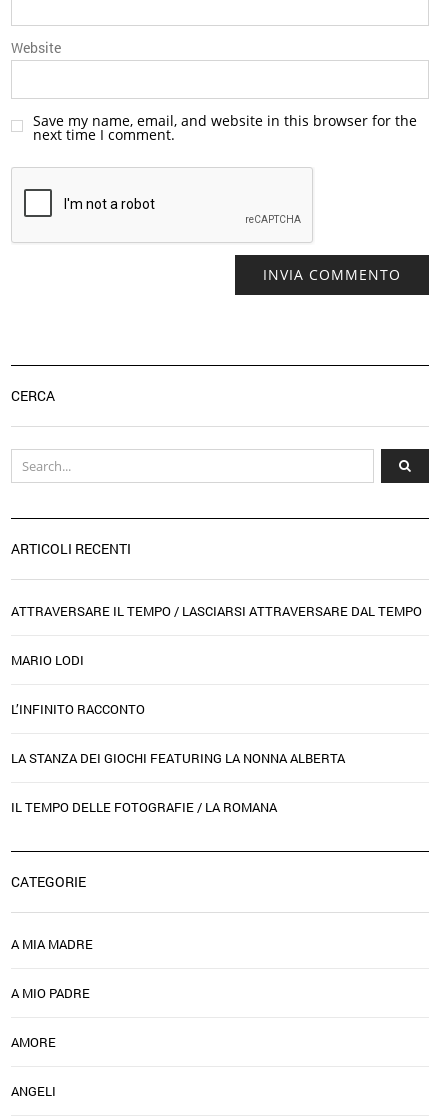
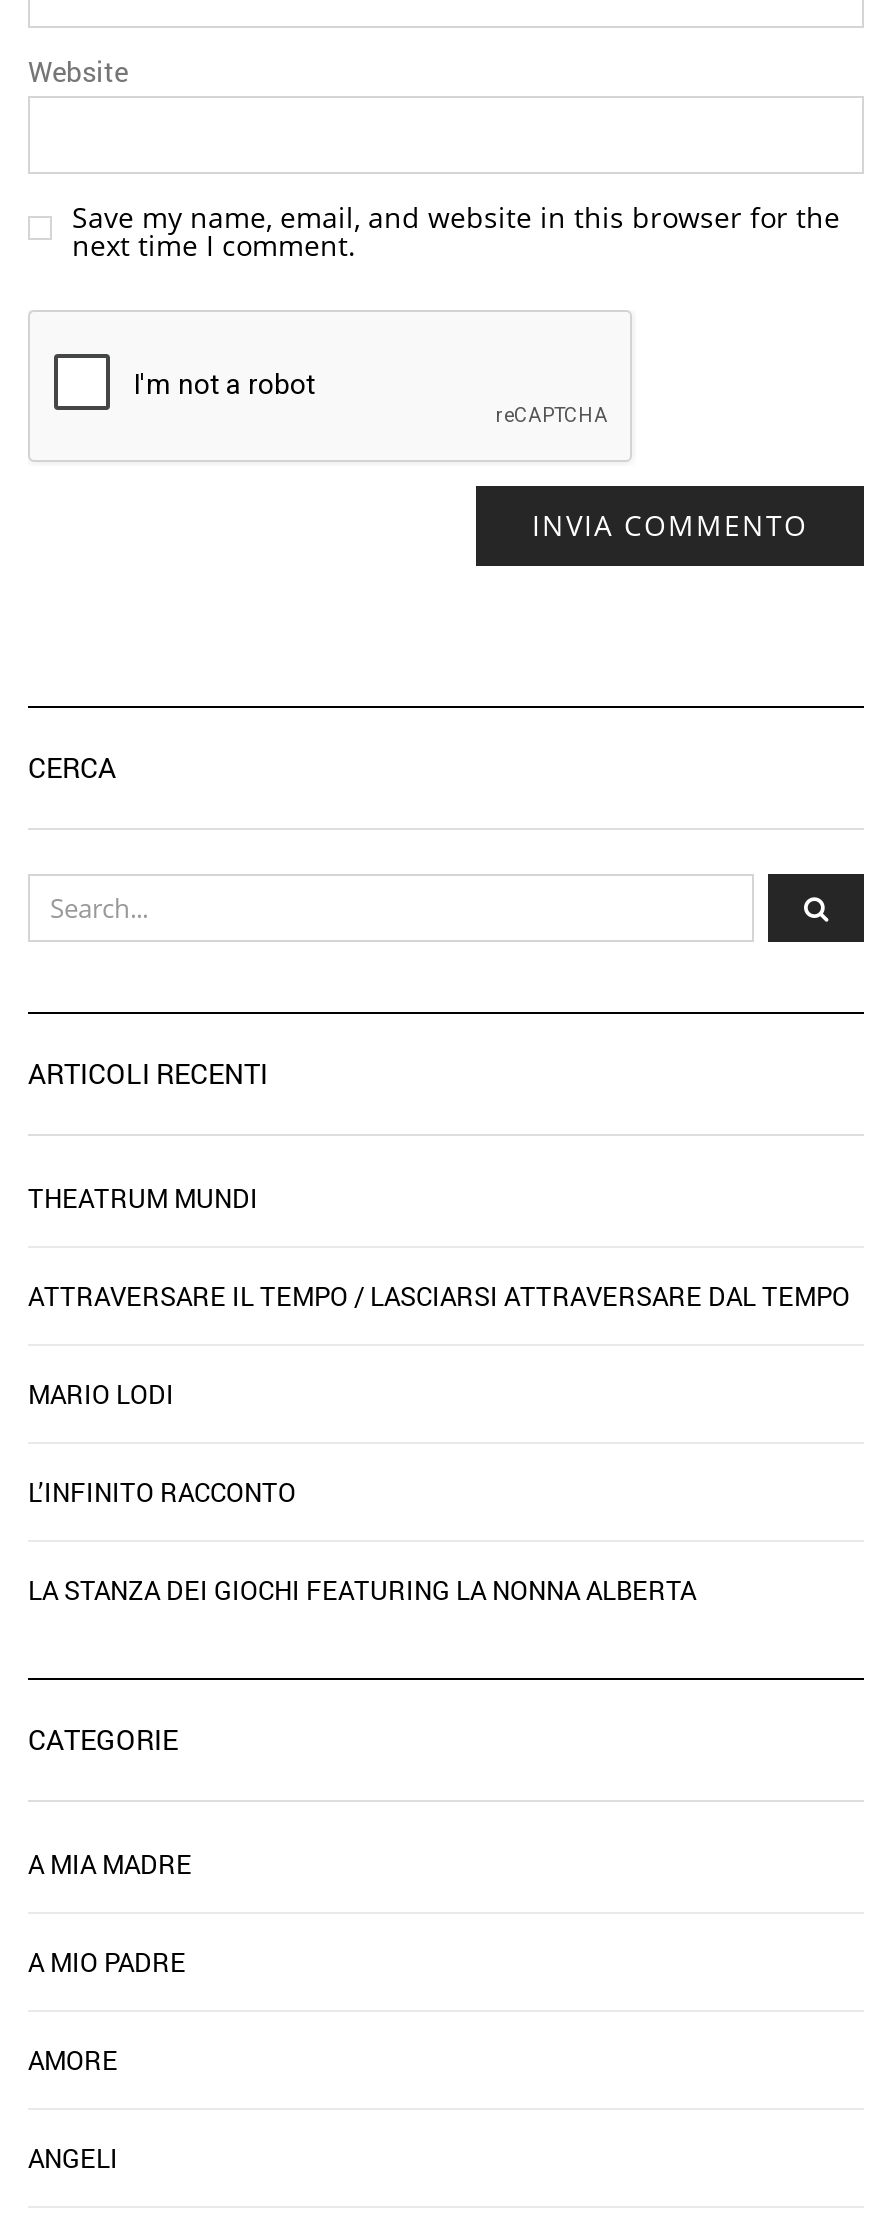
+ THEATRUM MUNDI

moved down: ATTRAVERSARE IL TEMPO / LASCIARSI ATTRAVERSARE DAL TEMPO | MARIO LODI | L’INFINITO RACCONTO | LA STANZA DEI GIOCHI FEATURING LA NONNA ALBERTA

- IL TEMPO DELLE FOTOGRAFIE / LA ROMANA
